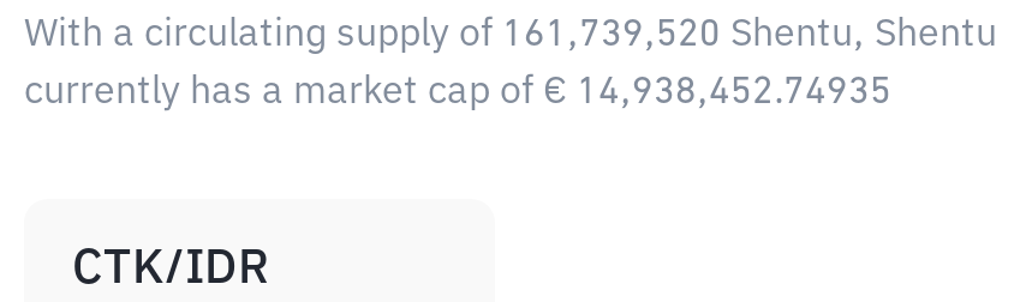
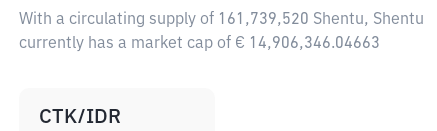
- currently has a market cap of € 14,938,452.74935
+ currently has a market cap of € 14,906,346.04663
